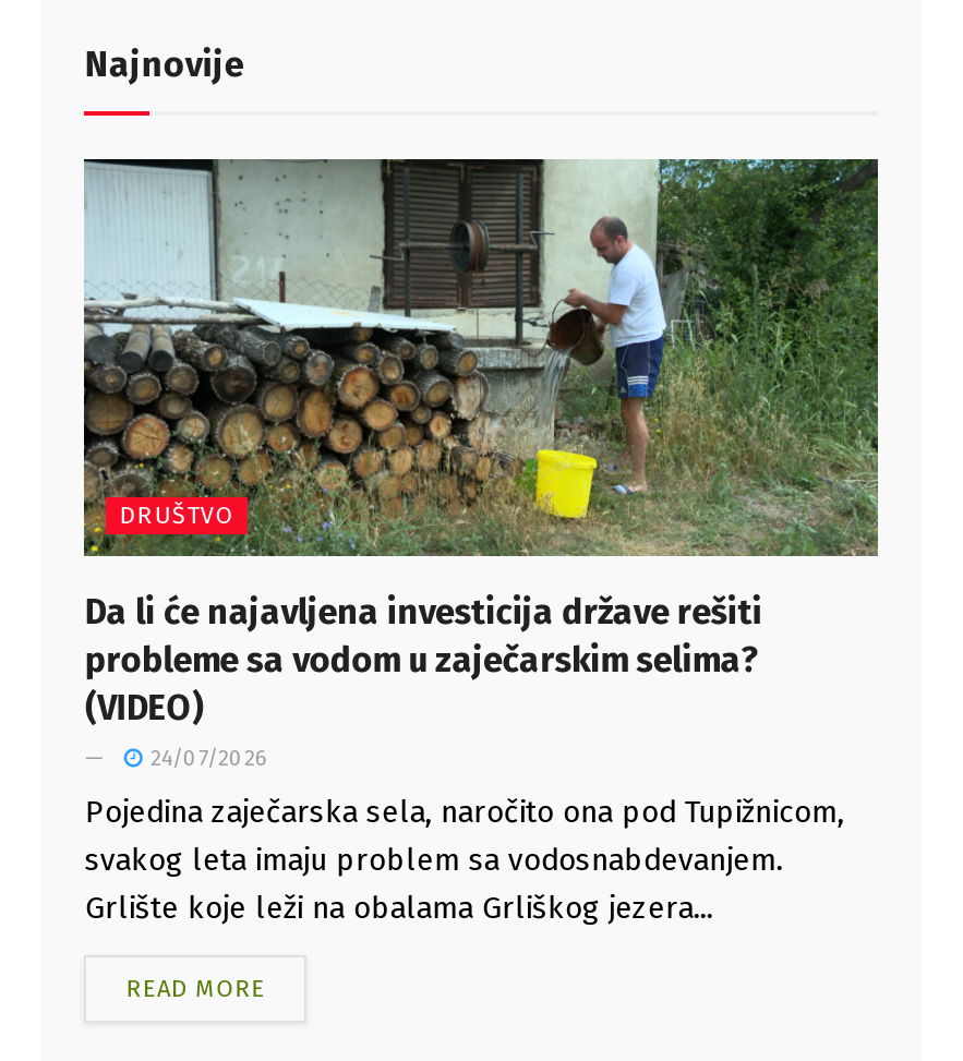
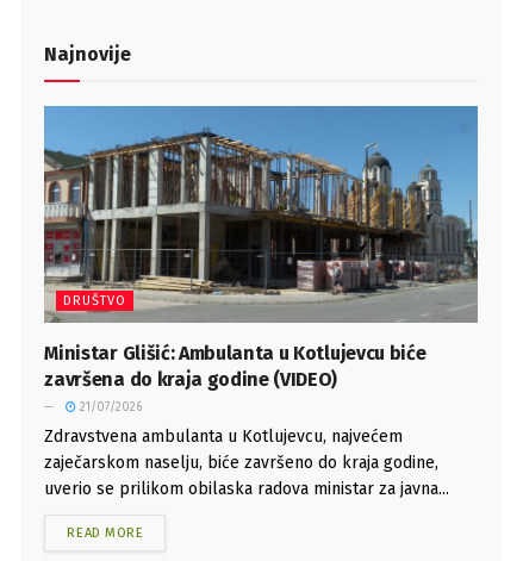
- [image]
- Da li će najavljena investicija države rešiti
- probleme sa vodom u zaječarskim selima?
- (VIDEO)
- 24/07/2026
+ [image]
+ Ministar Glišić: Ambulanta u Kotlujevcu biće
+ završena do kraja godine (VIDEO)
+ 21/07/2026

- Pojedina zaječarska sela, naročito ona pod Tupižnicom,
- svakog leta imaju problem sa vodosnabdevanjem.
- Grlište koje leži na obalama Grliškog jezera...
+ Zdravstvena ambulanta u Kotlujevcu, najvećem
+ zaječarskom naselju, biće završeno do kraja godine,
+ uverio se prilikom obilaska radova ministar za javna...
